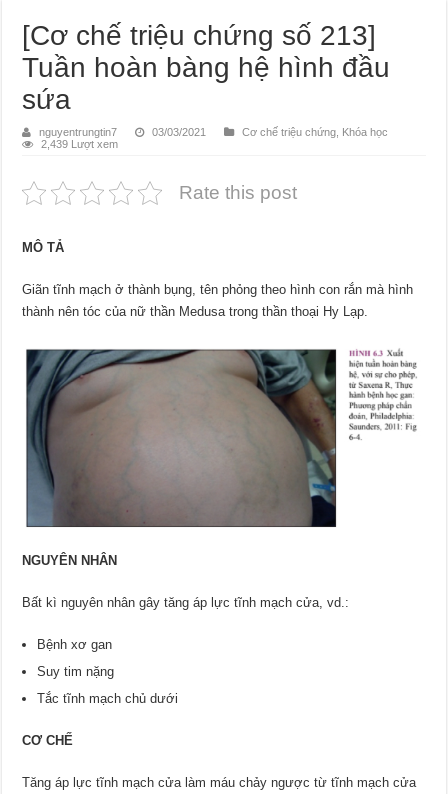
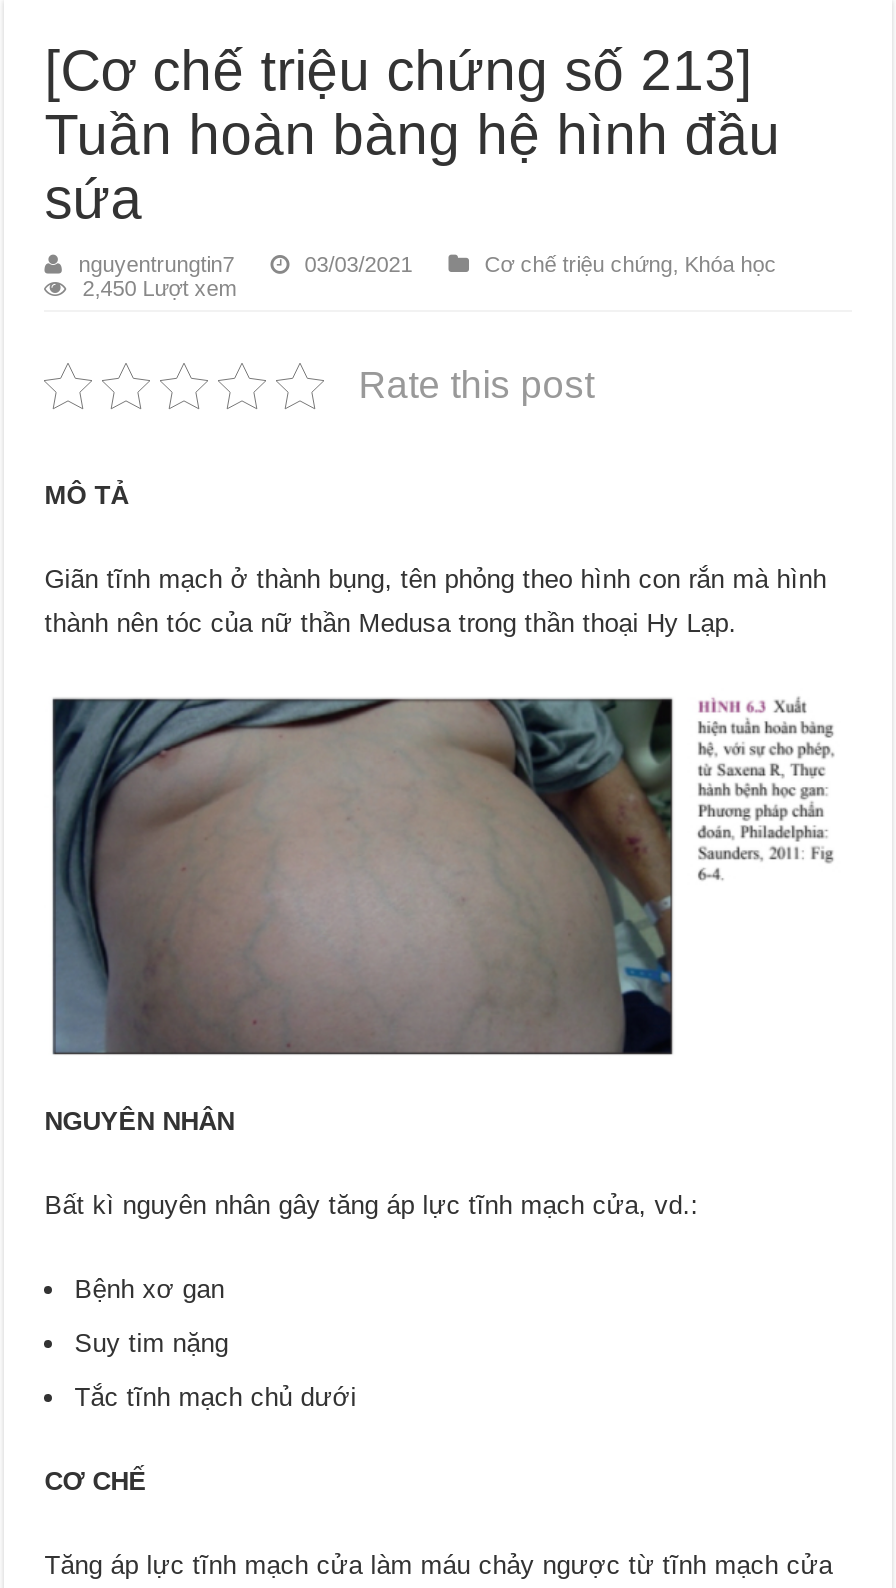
- 2,439 Lượt xem
+ 2,450 Lượt xem
